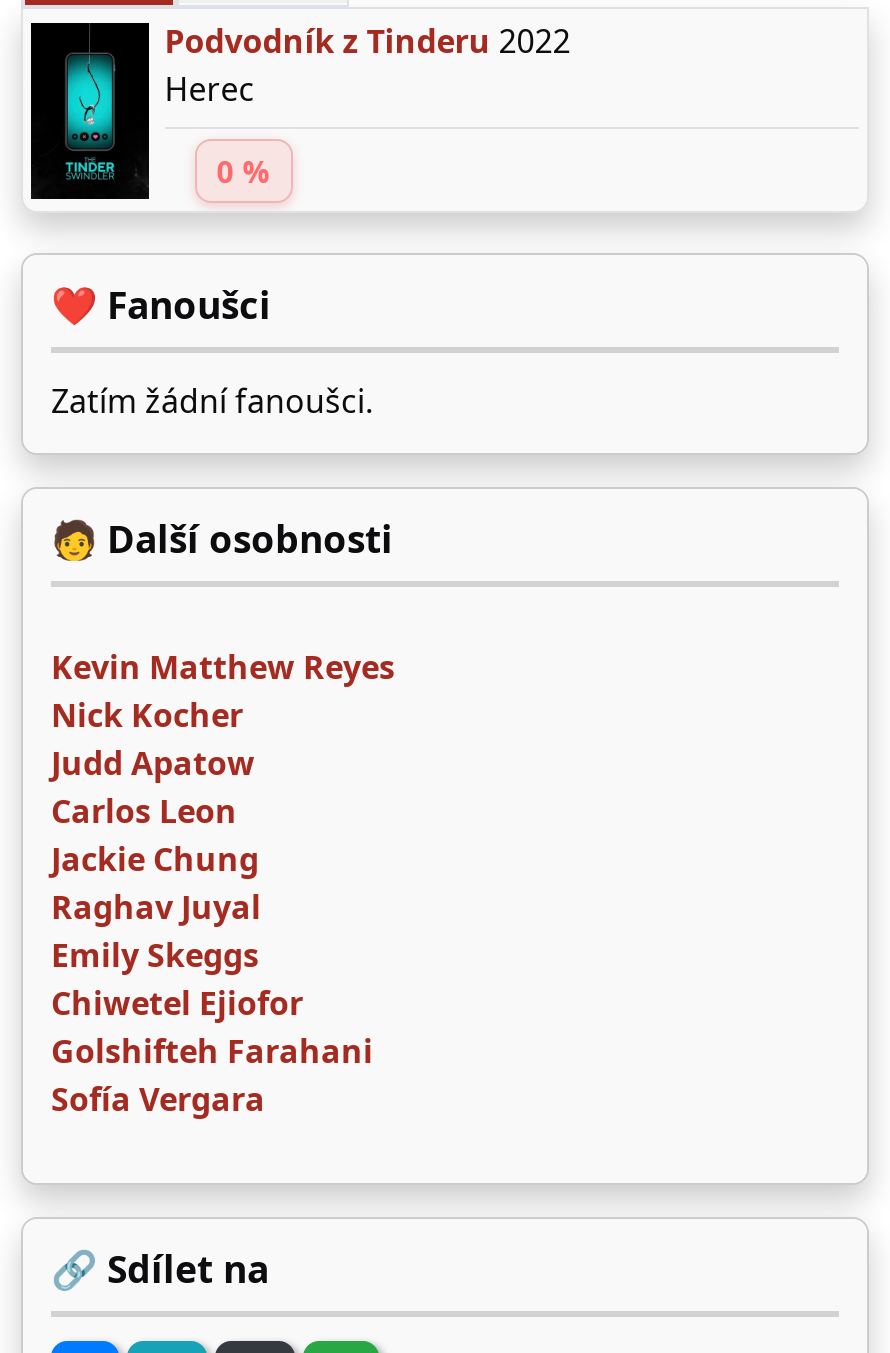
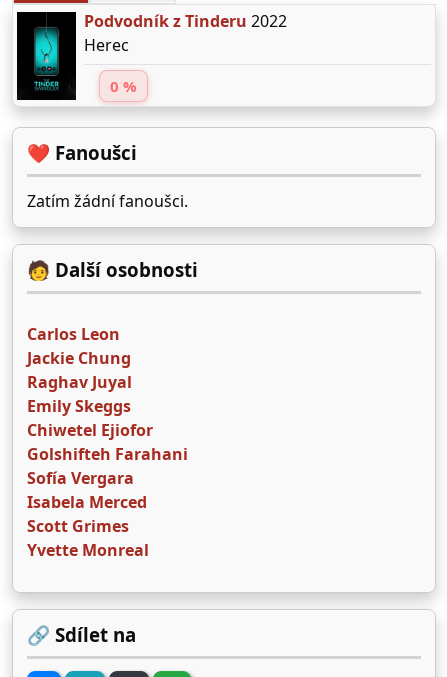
- Kevin Matthew Reyes
- Nick Kocher
- Judd Apatow

moved up: Carlos Leon | Jackie Chung | Raghav Juyal | Emily Skeggs | Chiwetel Ejiofor | Golshifteh Farahani | Sofía Vergara

+ Isabela Merced
+ Scott Grimes
+ Yvette Monreal
